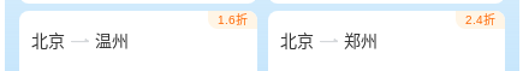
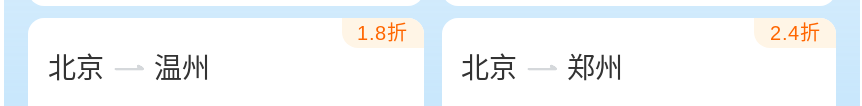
- 1.6折
+ 1.8折
